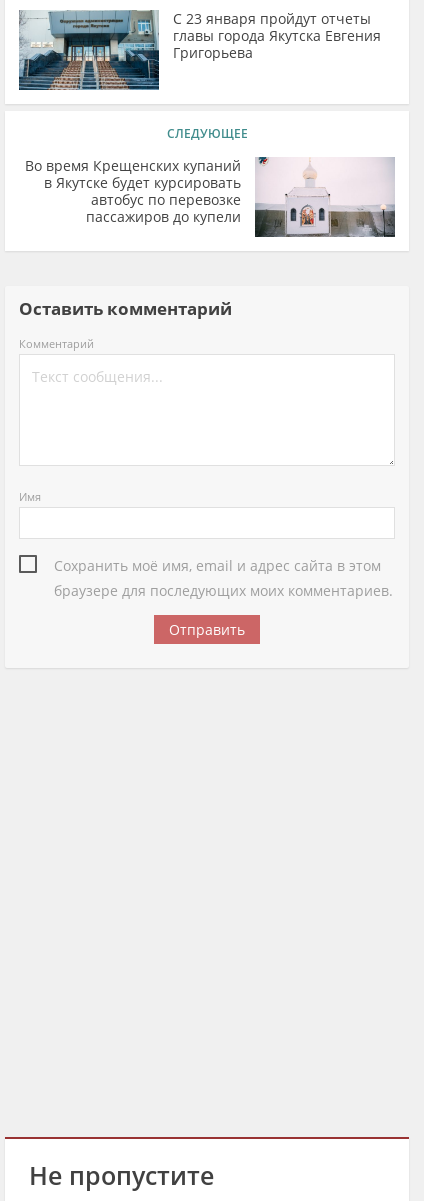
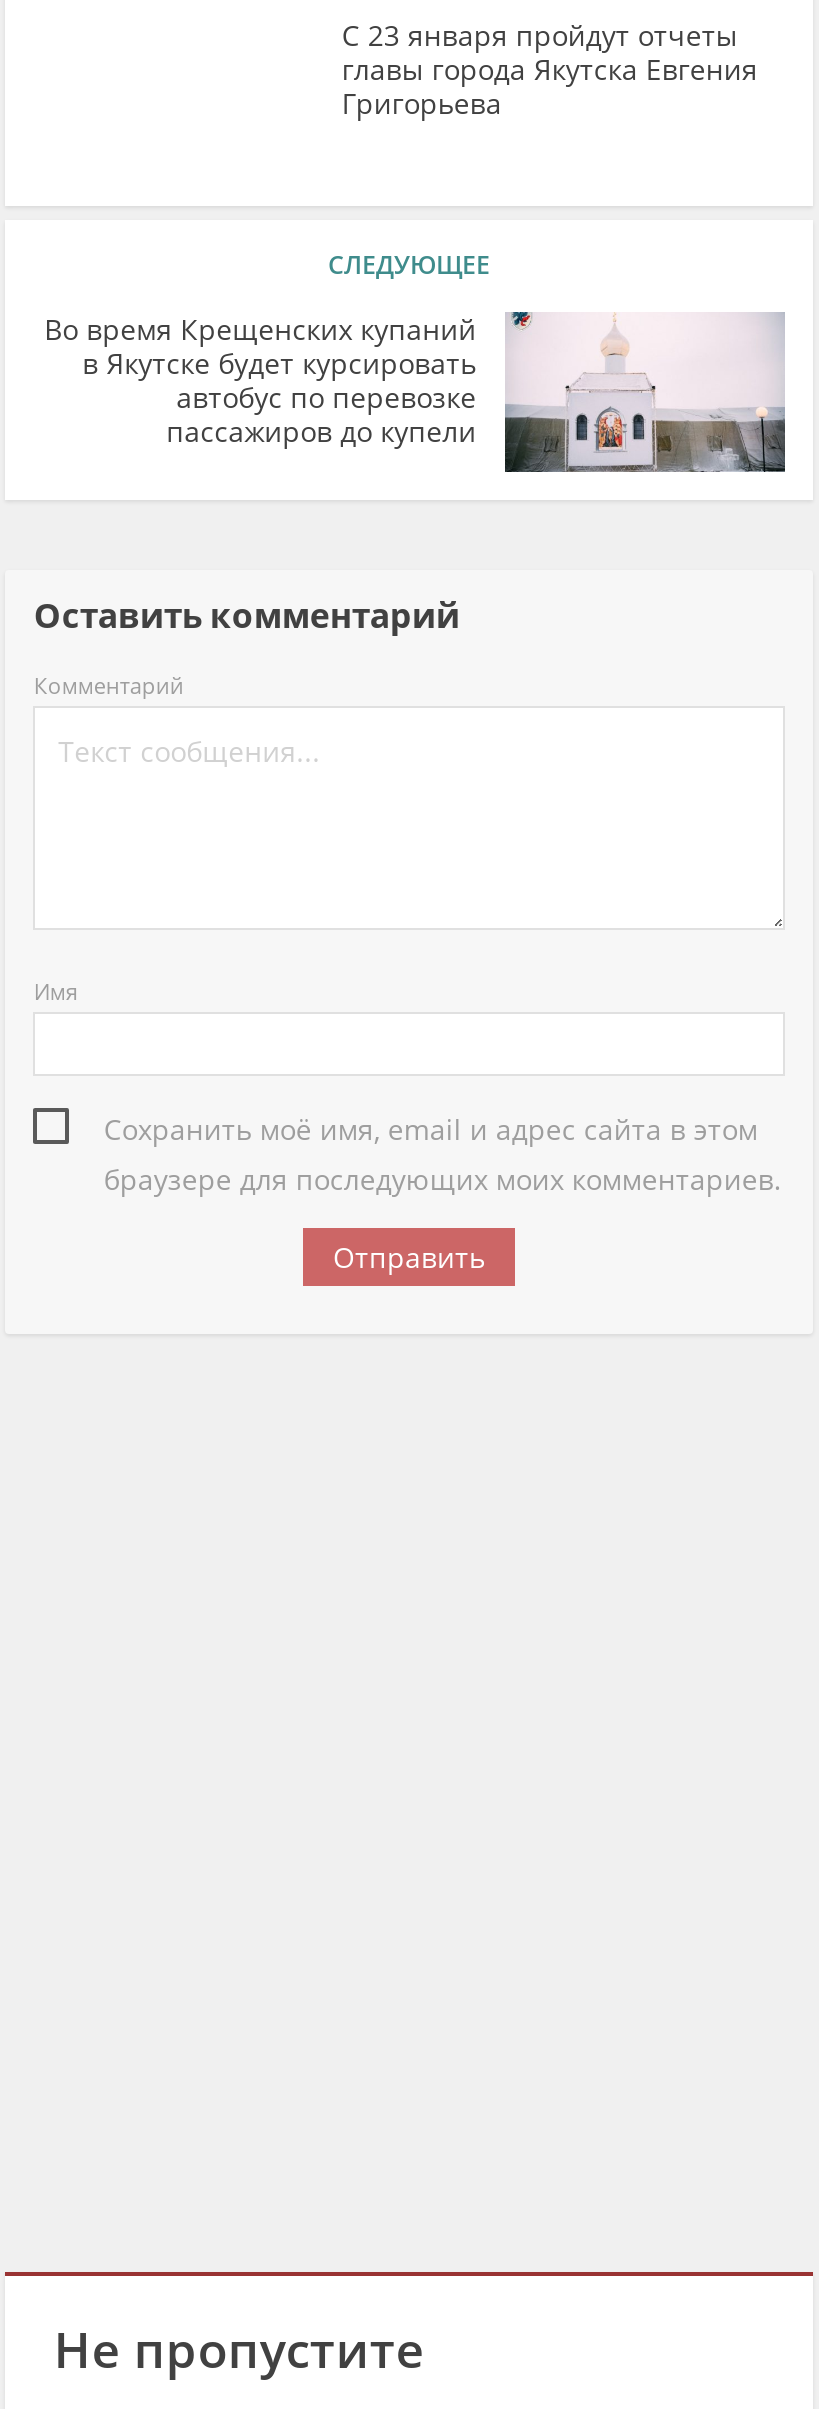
- [image]
